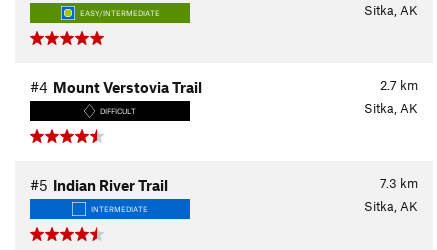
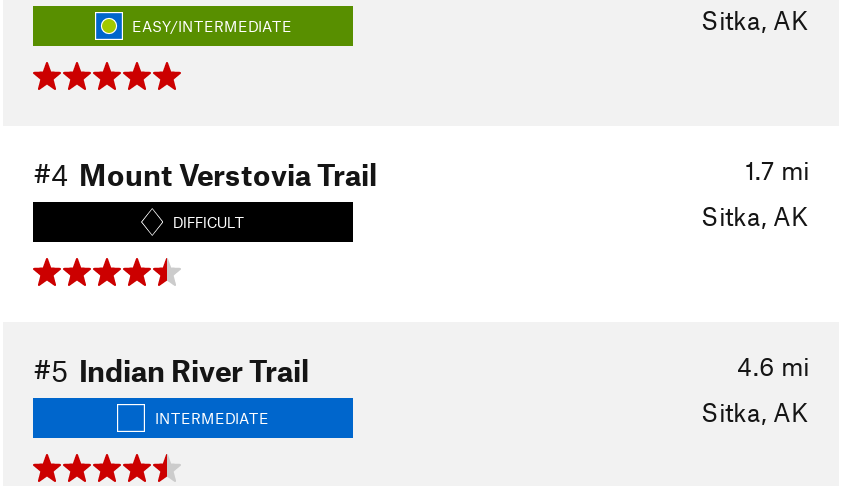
- 2.7 km
+ 1.7 mi

- 7.3 km
+ 4.6 mi
